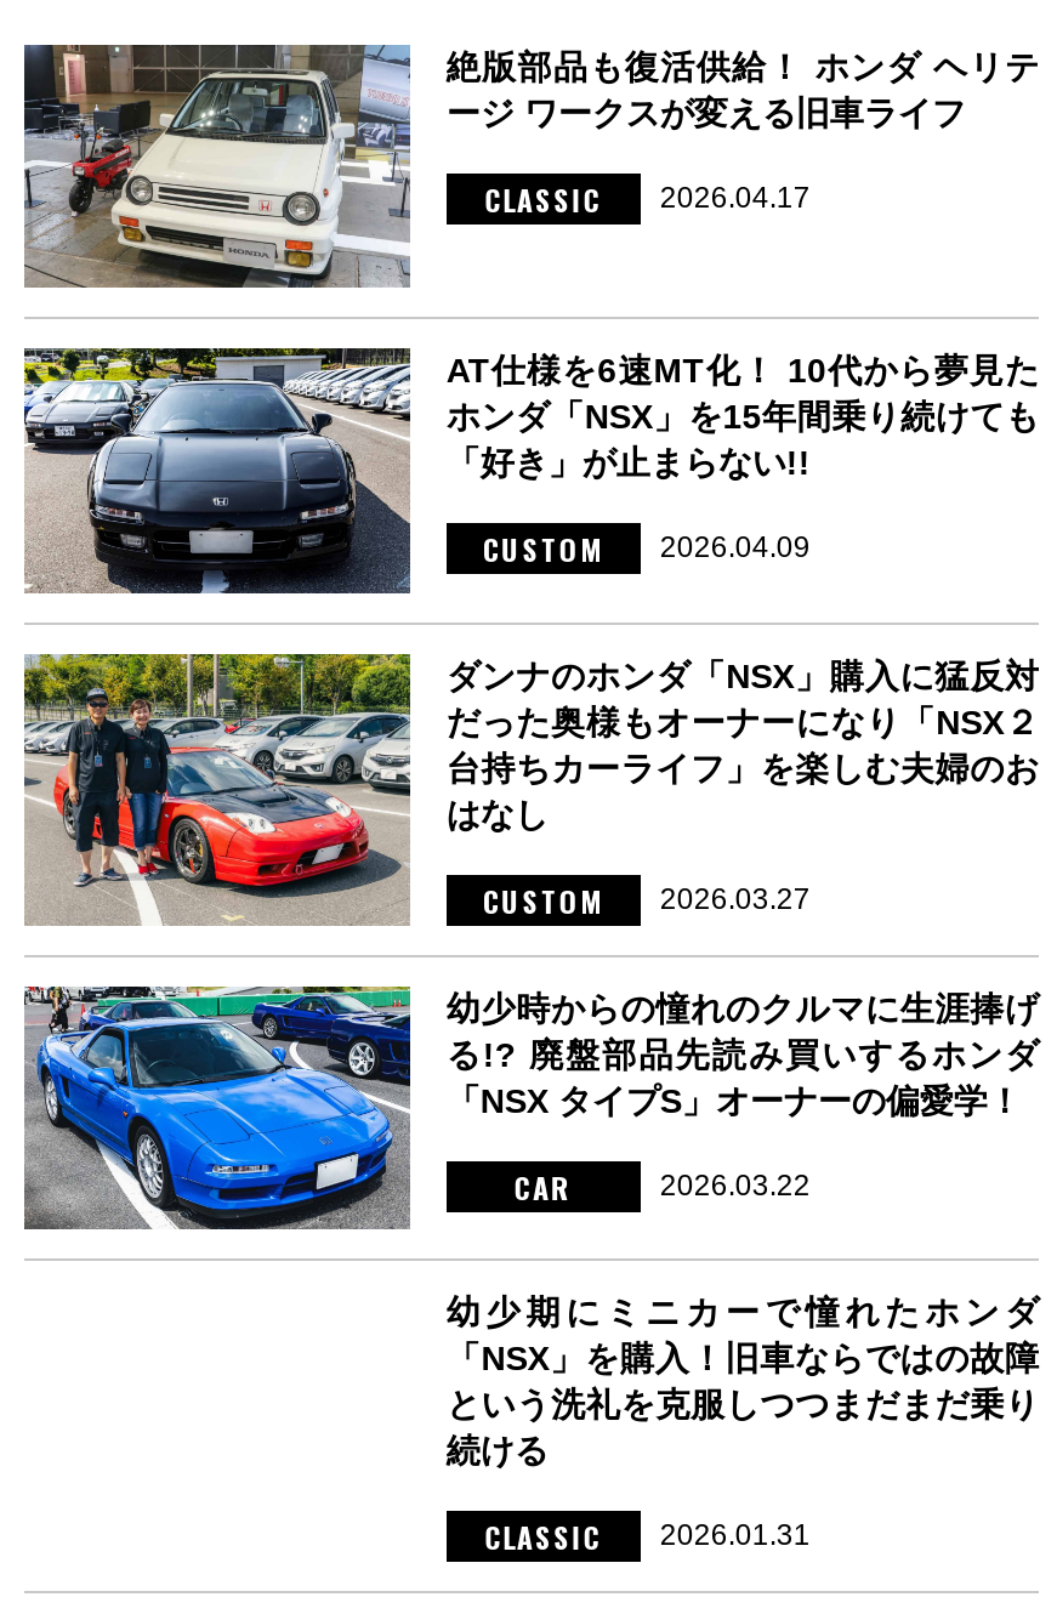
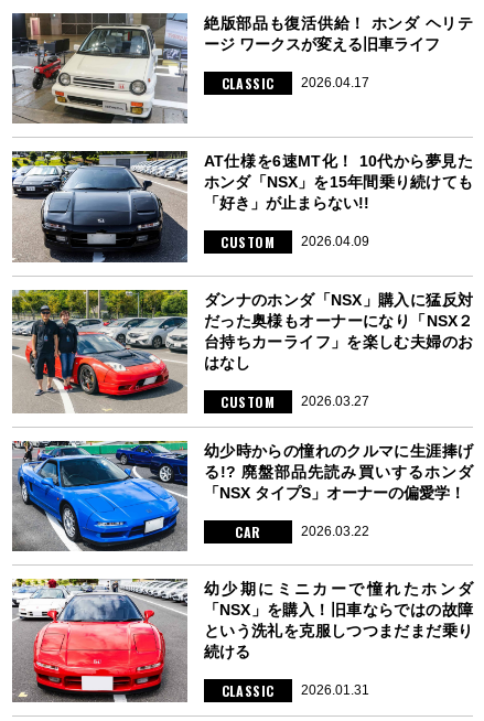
+ [image]
